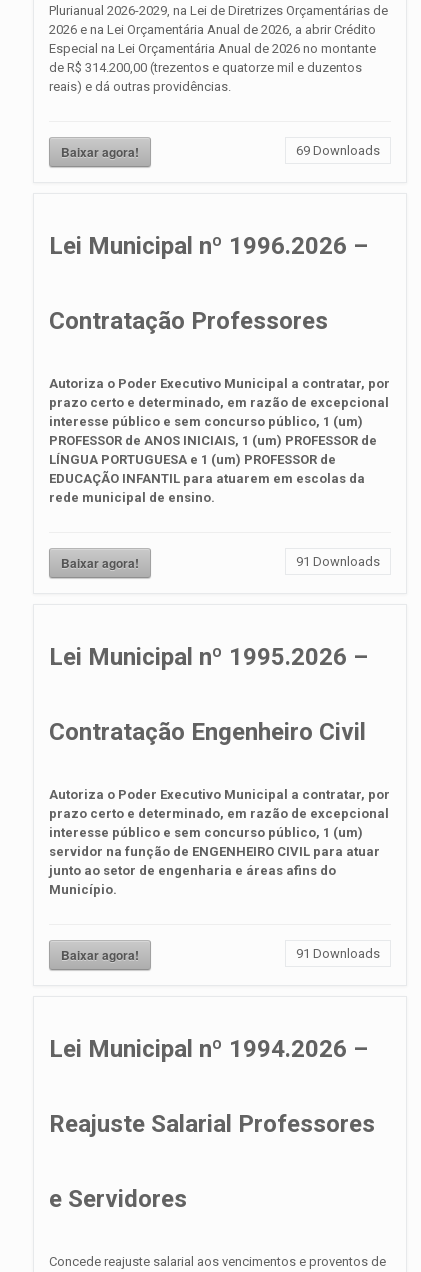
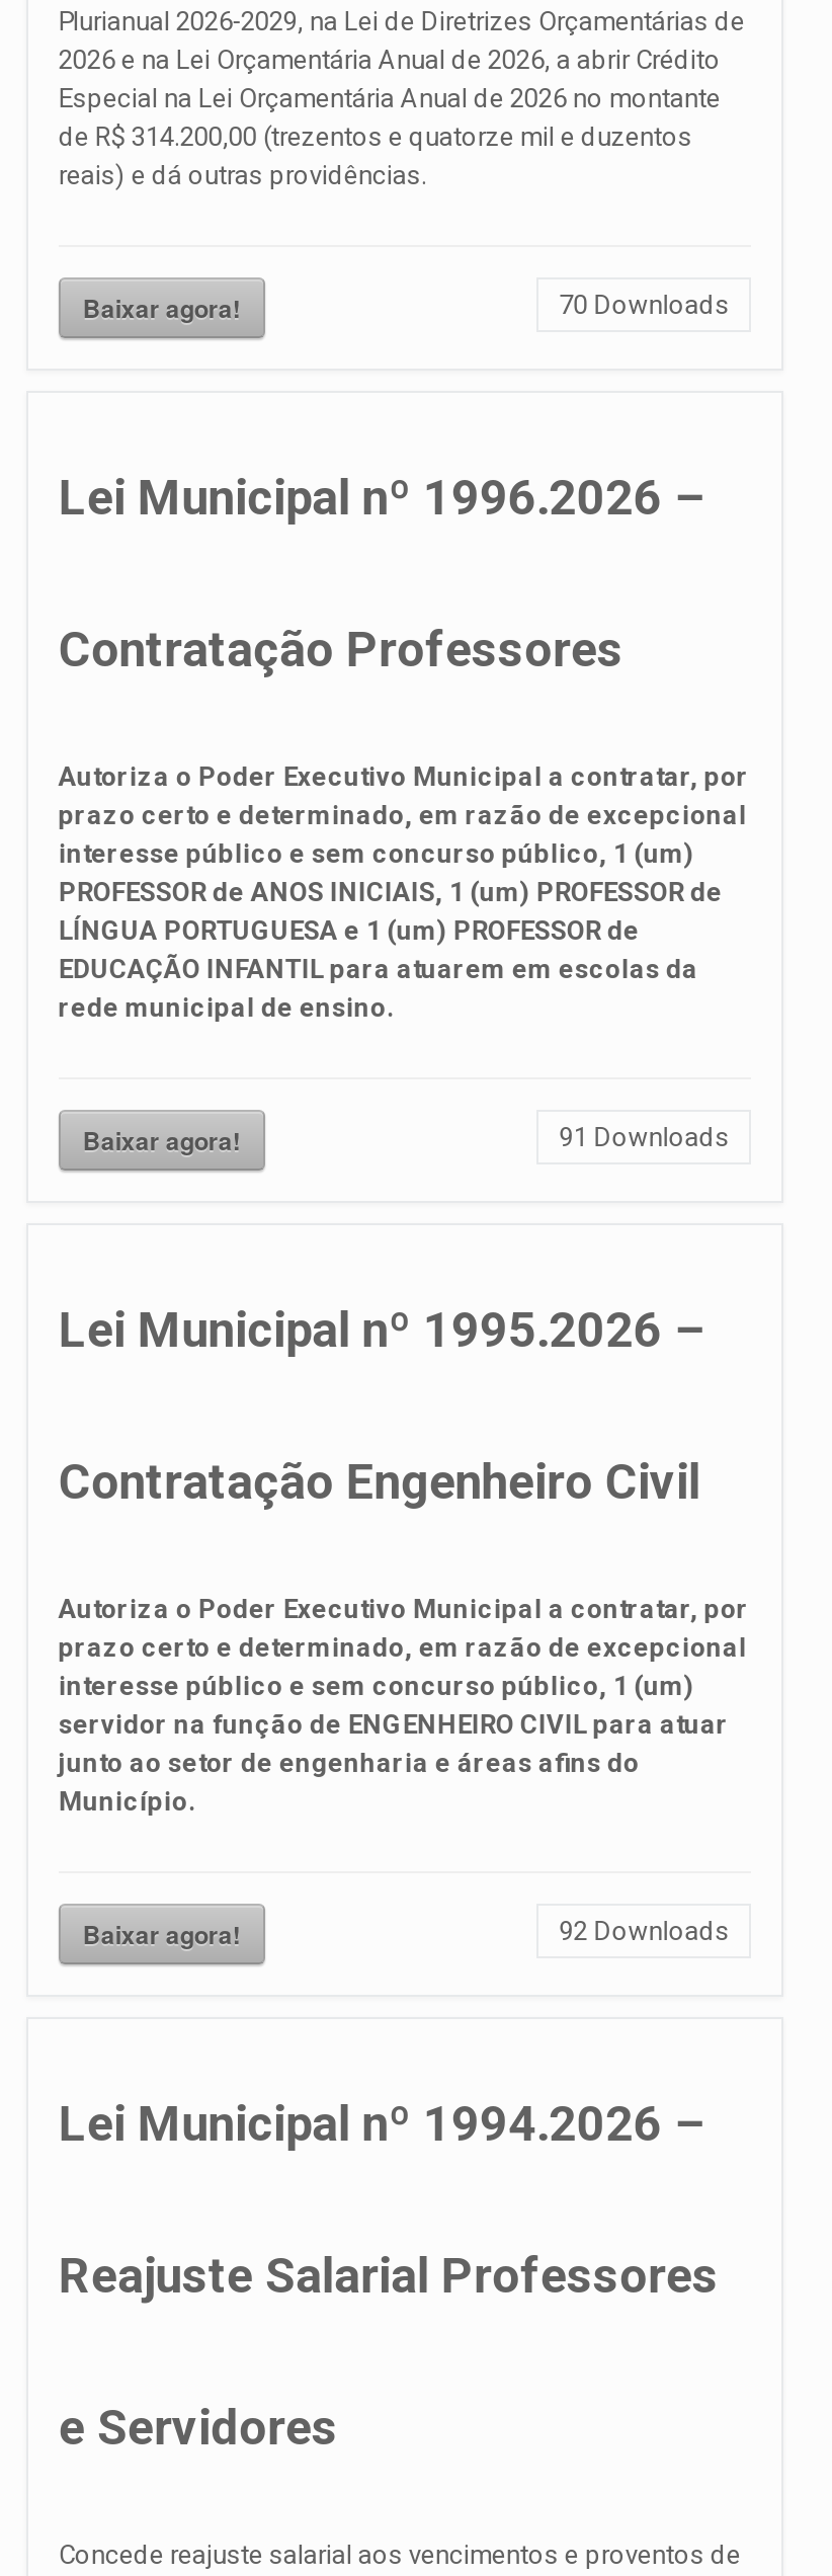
- 69 Downloads
+ 70 Downloads

- 91 Downloads
+ 92 Downloads
